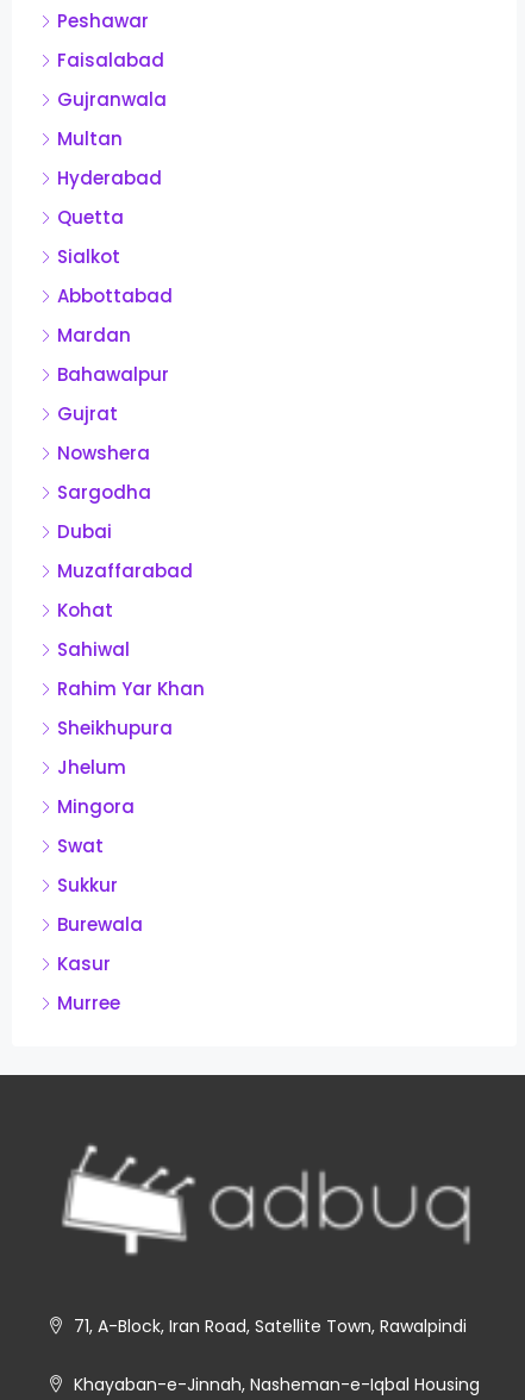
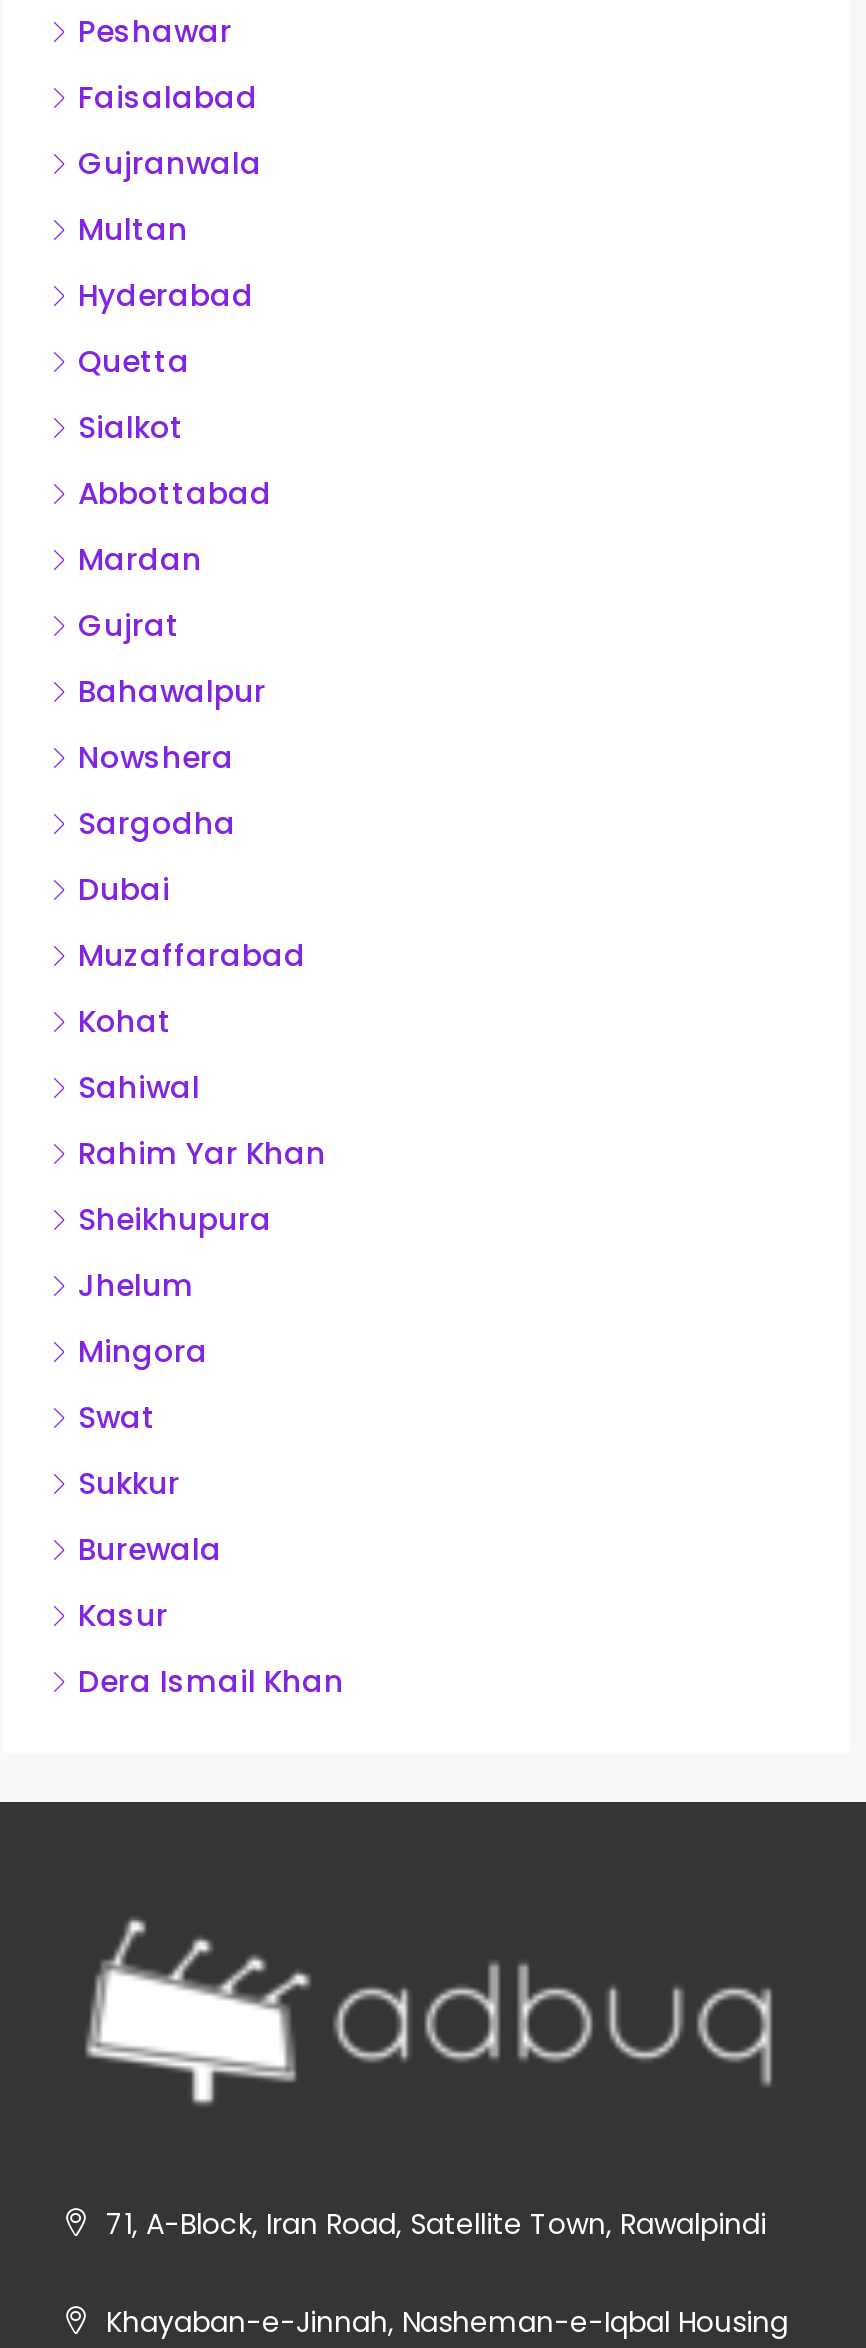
moved down: Bahawalpur

moved up: Gujrat

- Murree
+ Dera Ismail Khan
